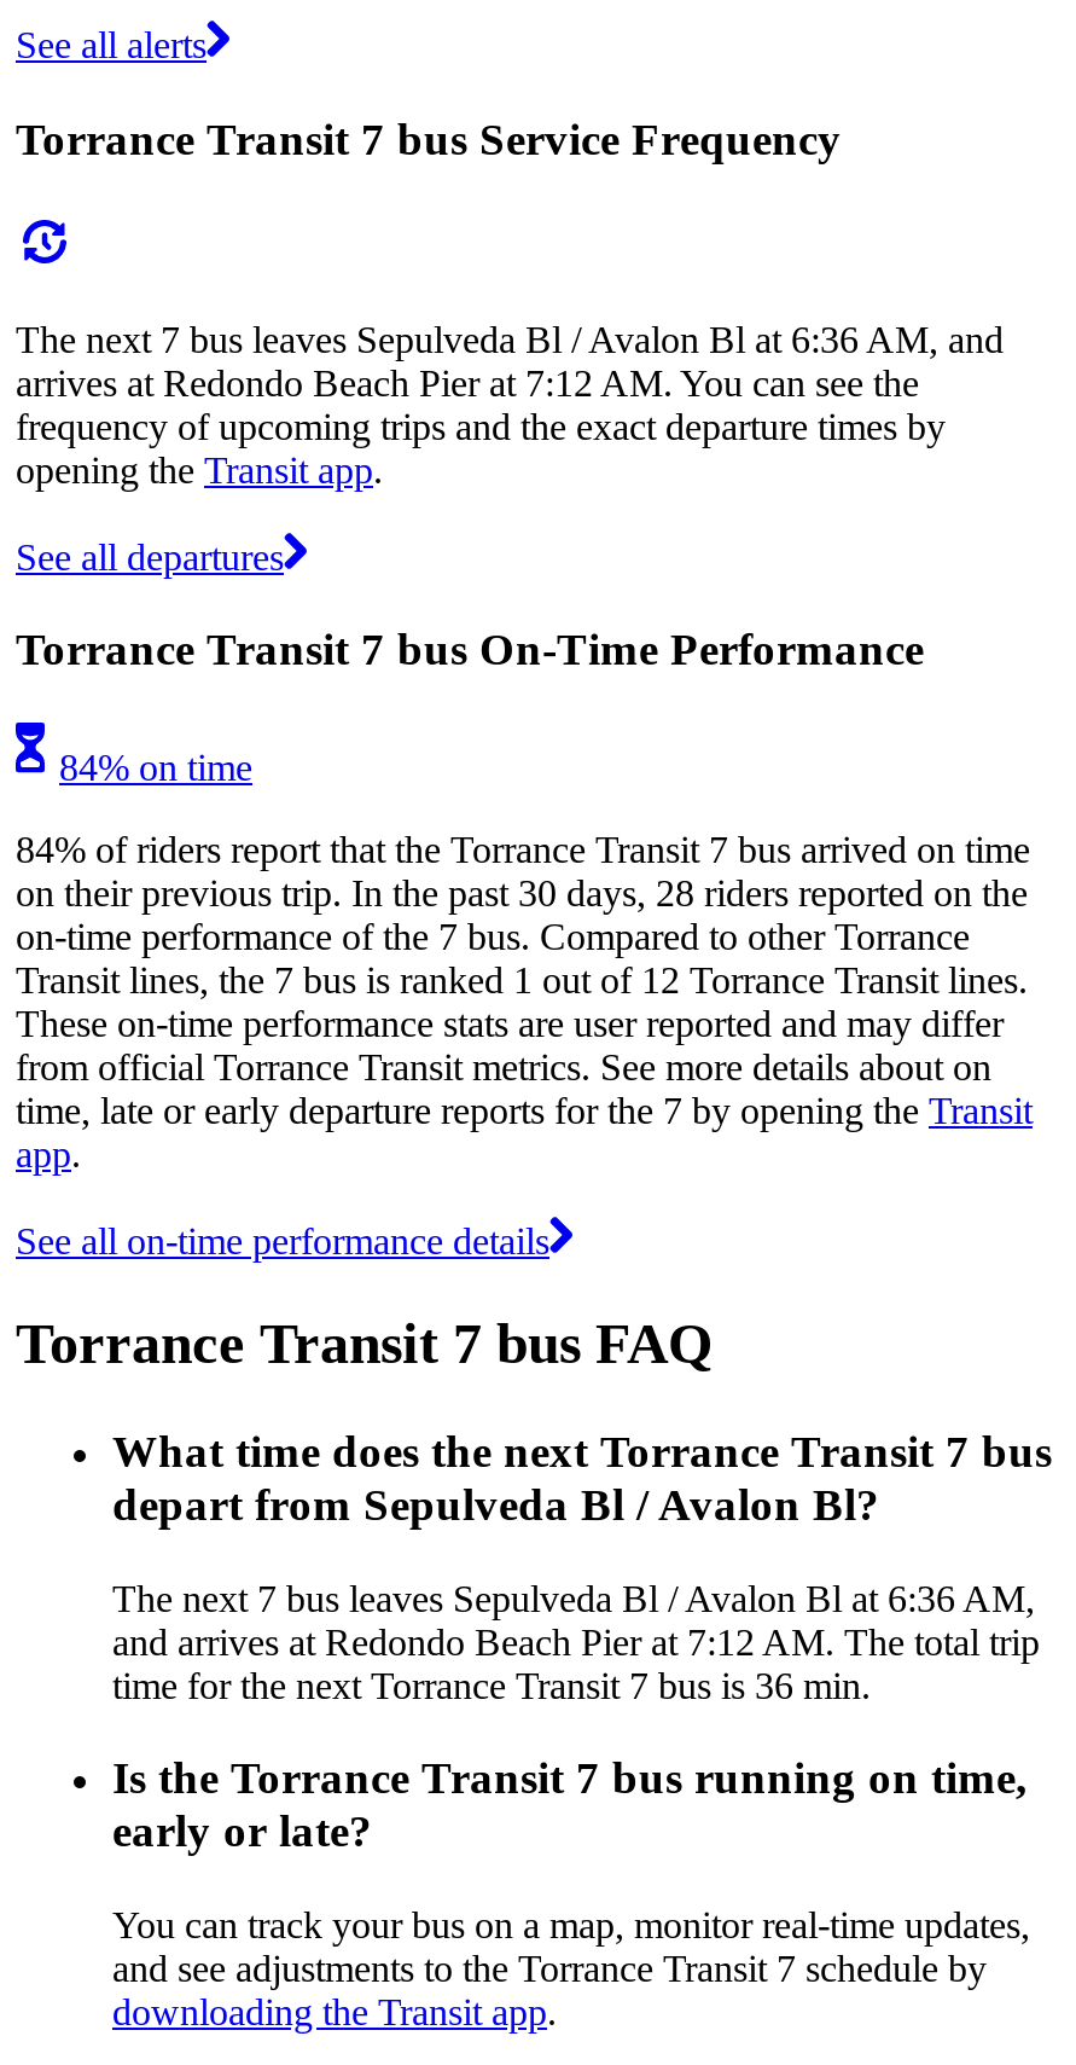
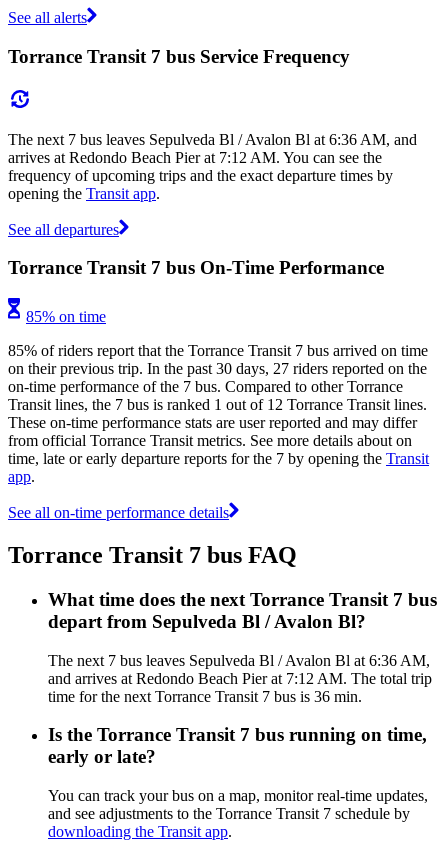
- 84% on time
+ 85% on time

- 84% of riders report that the Torrance Transit 7 bus arrived on time
+ 85% of riders report that the Torrance Transit 7 bus arrived on time

- on their previous trip. In the past 30 days, 28 riders reported on the
+ on their previous trip. In the past 30 days, 27 riders reported on the
